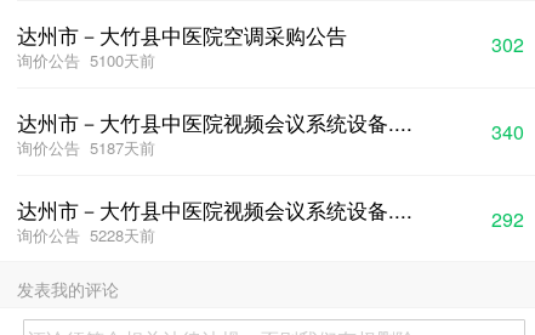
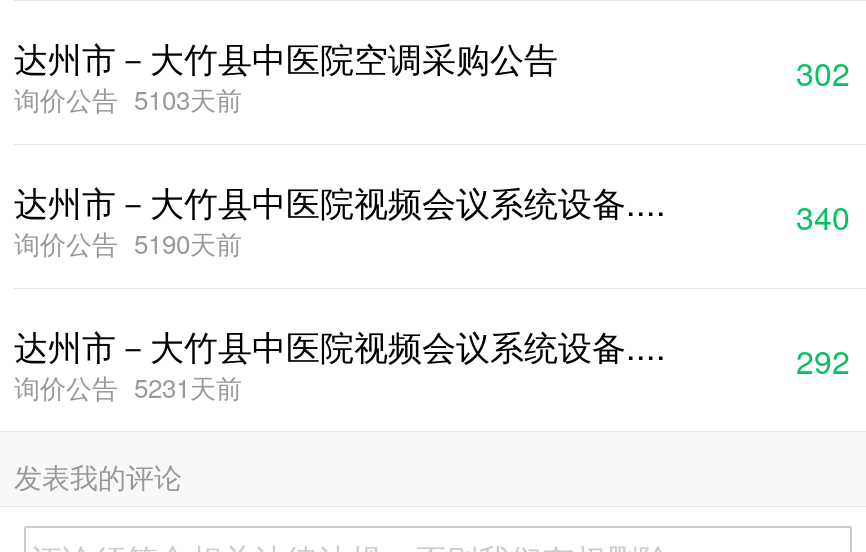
- 询价公告 5100天前
+ 询价公告 5103天前

- 询价公告 5187天前
+ 询价公告 5190天前

- 询价公告 5228天前
+ 询价公告 5231天前
